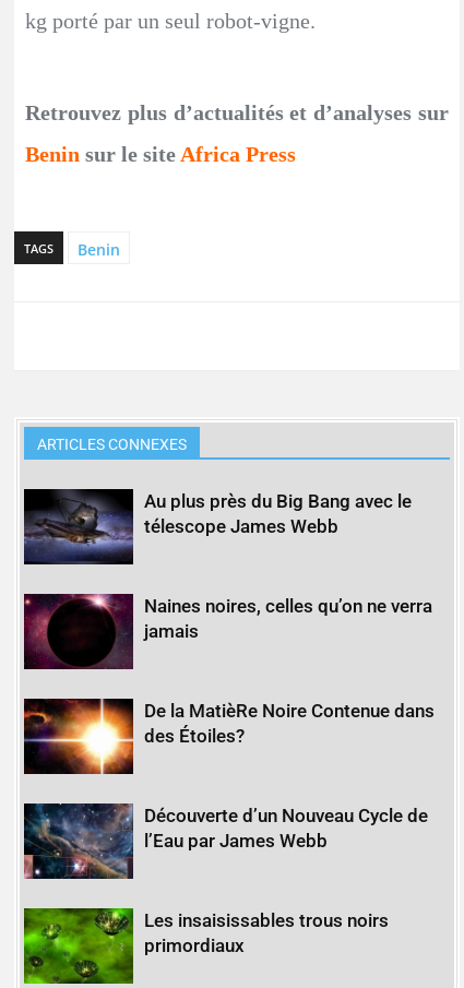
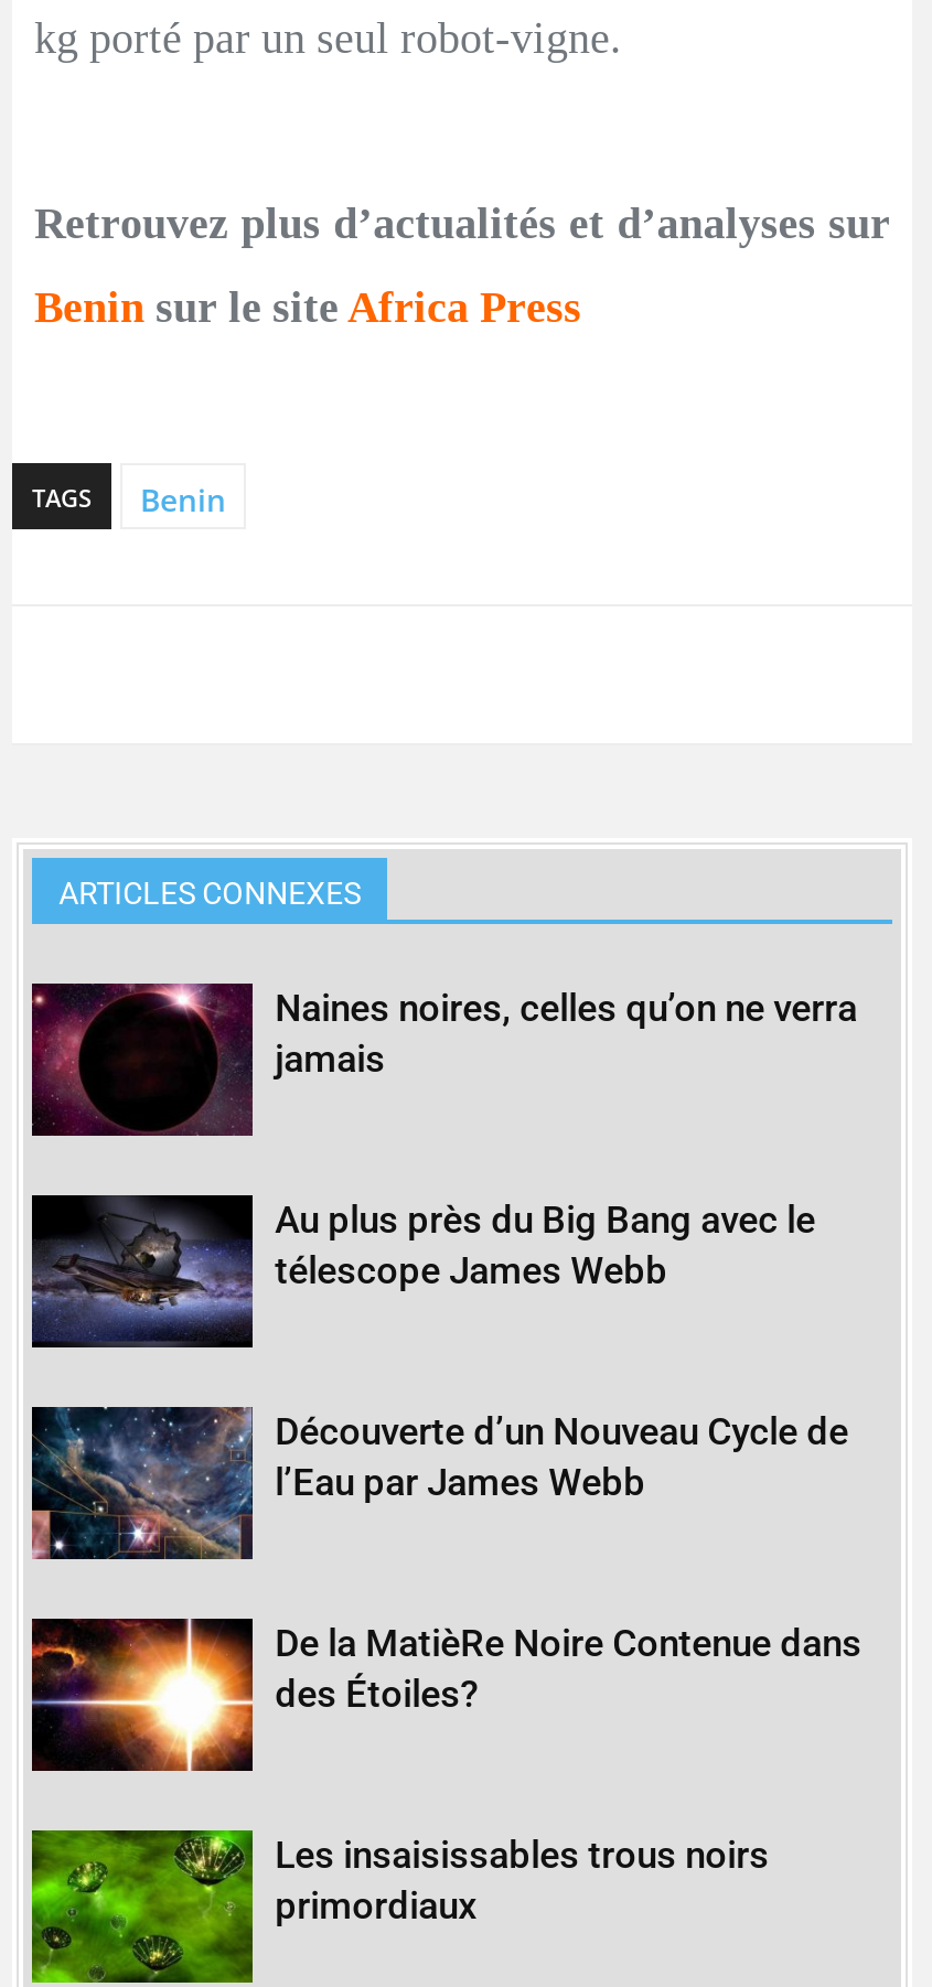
moved down: [image] | Au plus près du Big Bang avec le | télescope James Webb

moved up: [image] | Naines noires, celles qu’on ne verra | jamais

moved down: [image] | De la MatièRe Noire Contenue dans | des Étoiles?

moved up: [image] | Découverte d’un Nouveau Cycle de | l’Eau par James Webb
